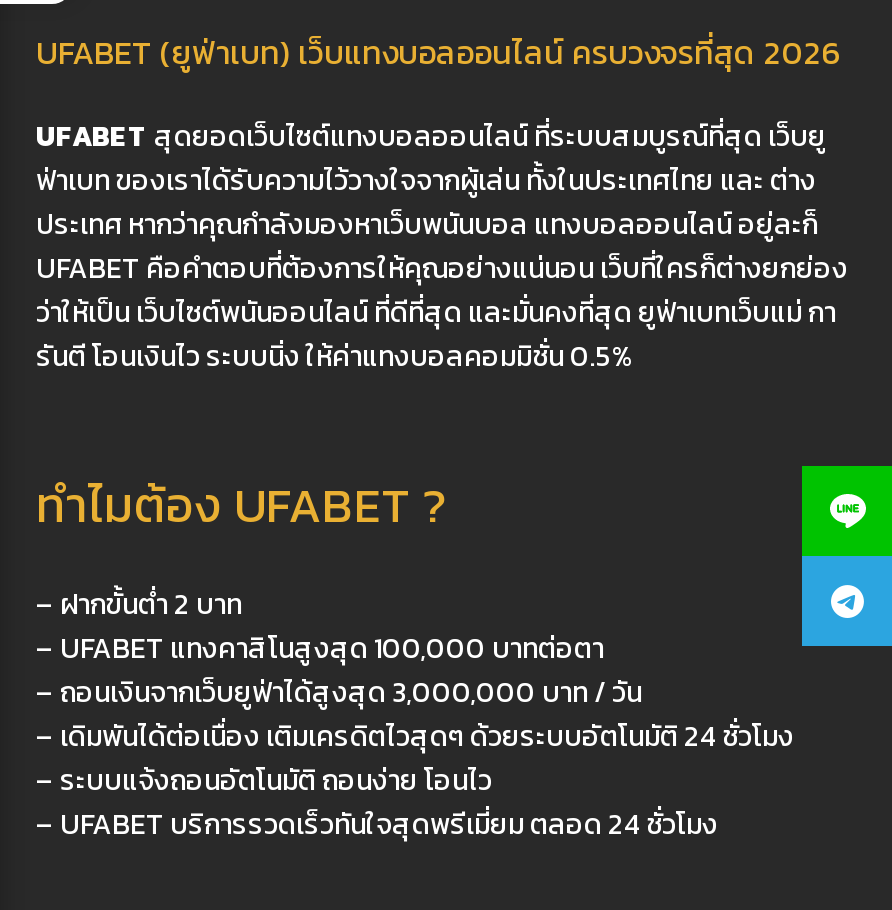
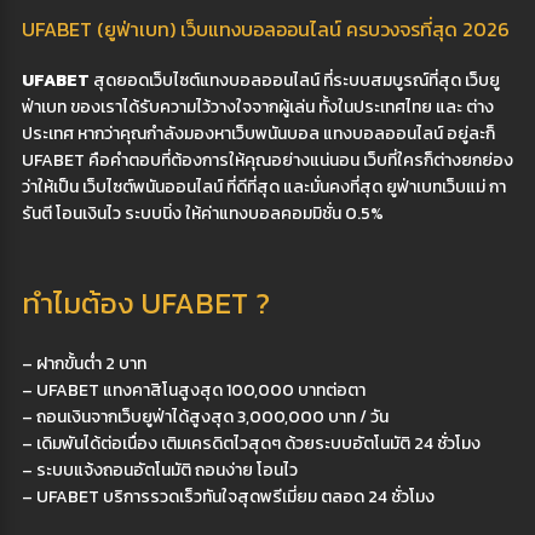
- [image]
